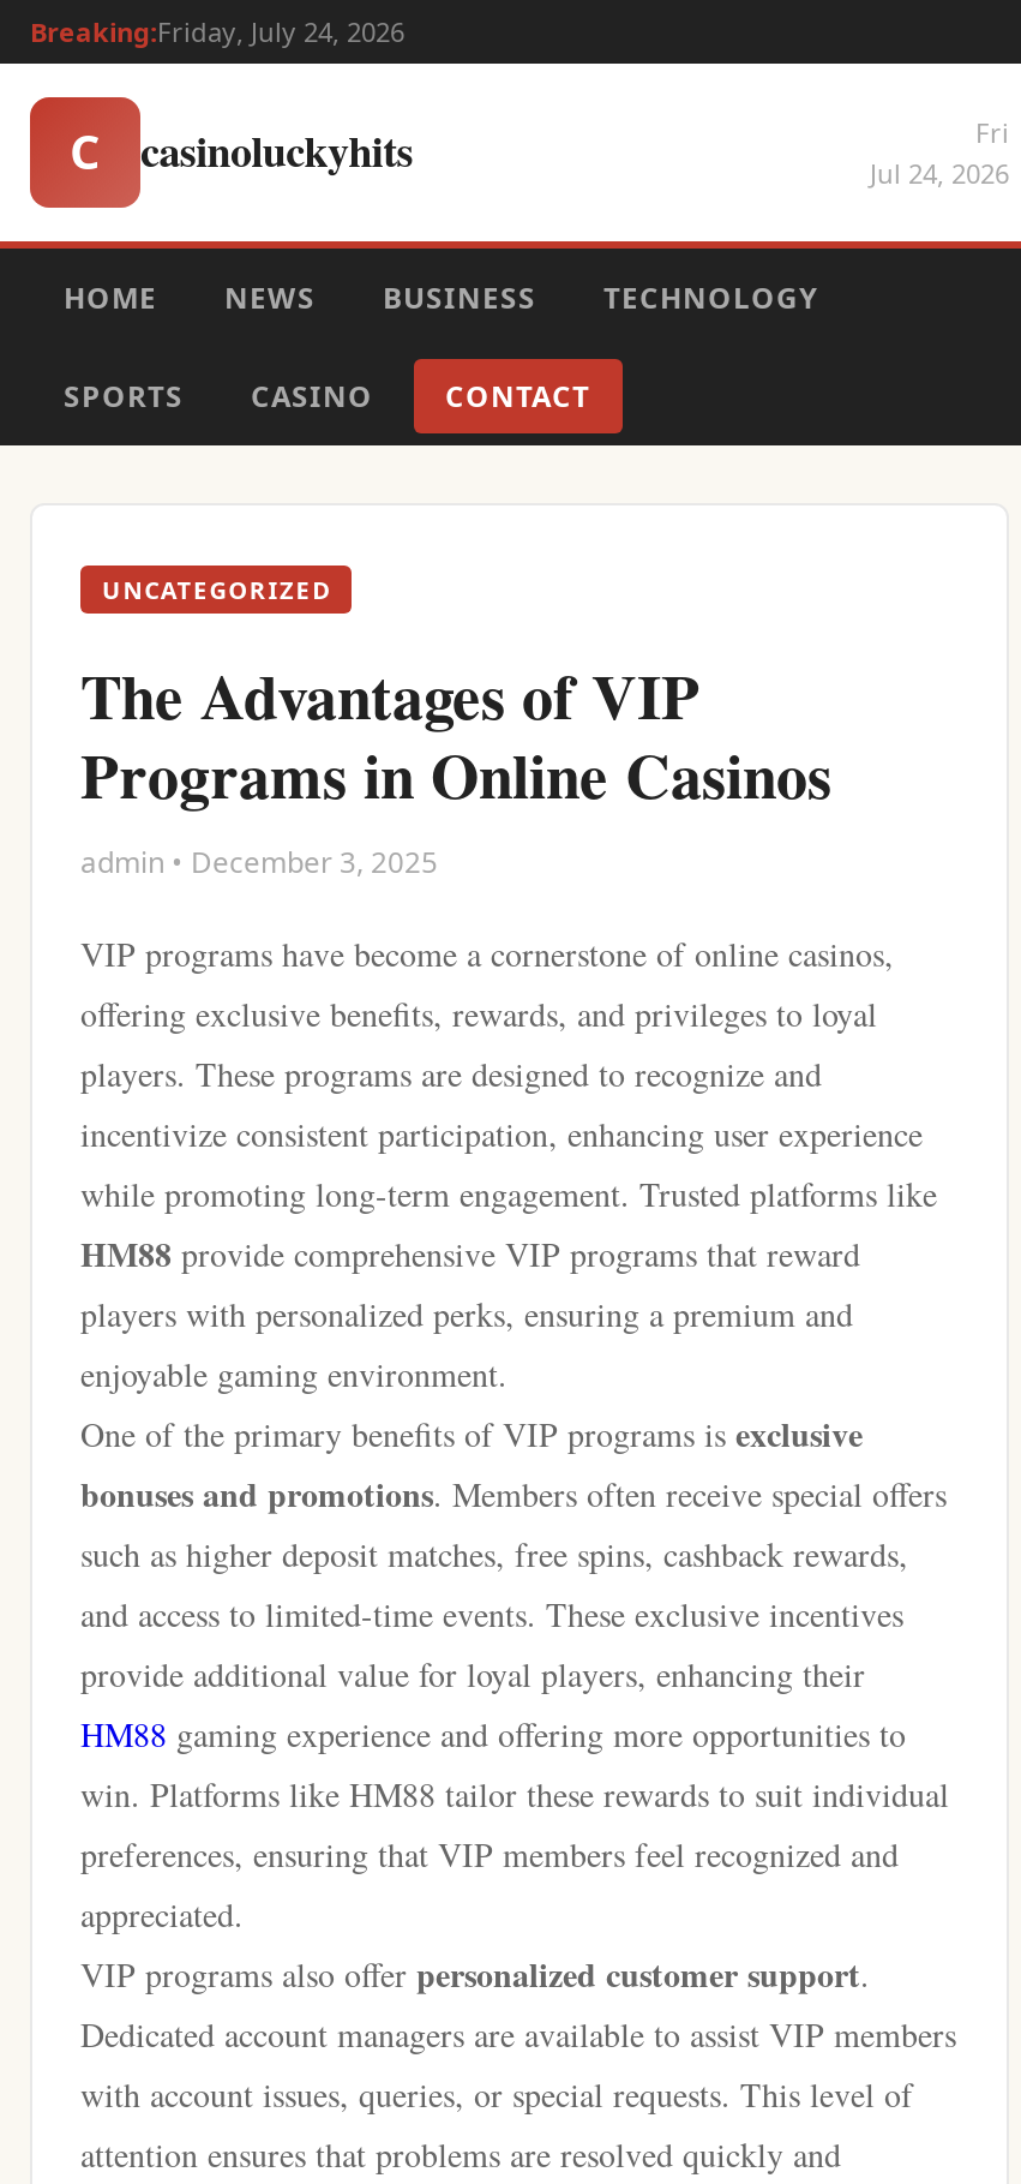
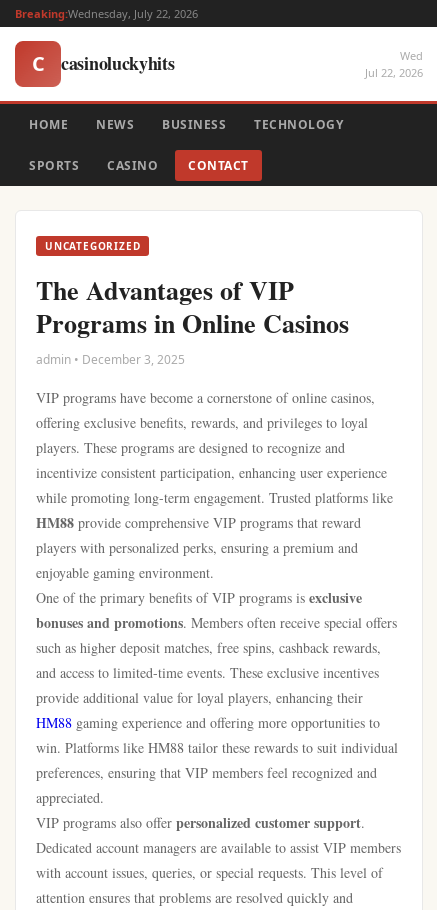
- Breaking:Friday, July 24, 2026
+ Breaking:Wednesday, July 22, 2026

- Fri
- Jul 24, 2026
+ Wed
+ Jul 22, 2026
